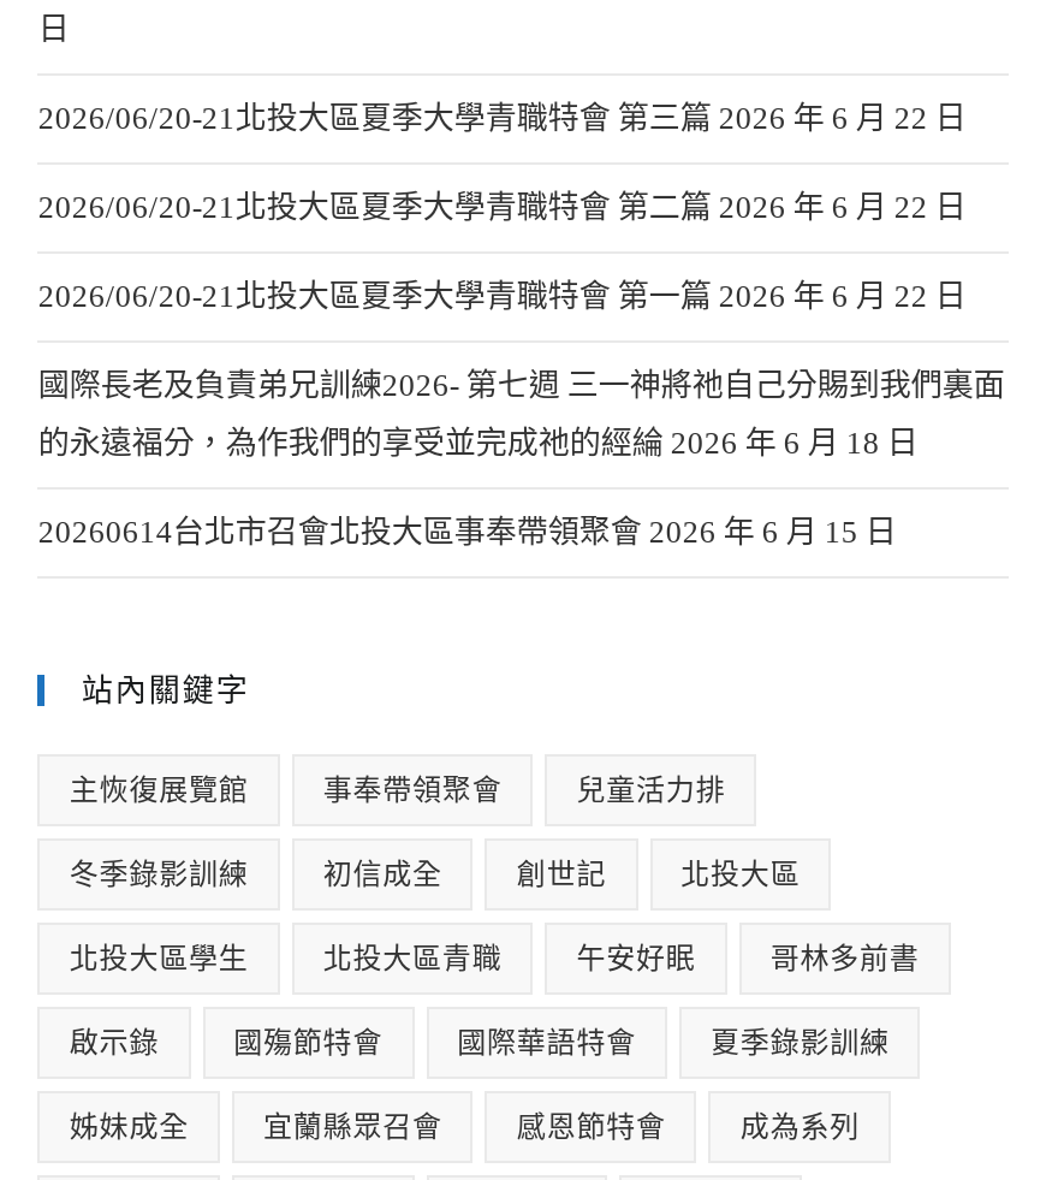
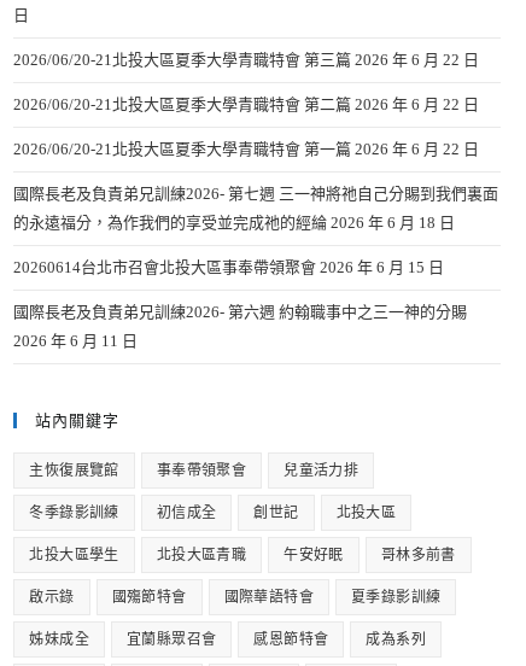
+ 國際長老及負責弟兄訓練2026- 第六週 約翰職事中之三一神的分賜
+ 2026 年 6 月 11 日
